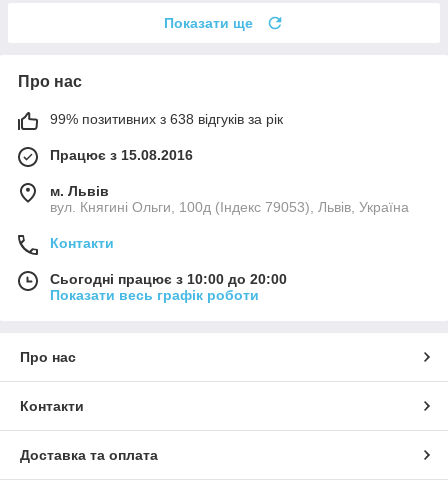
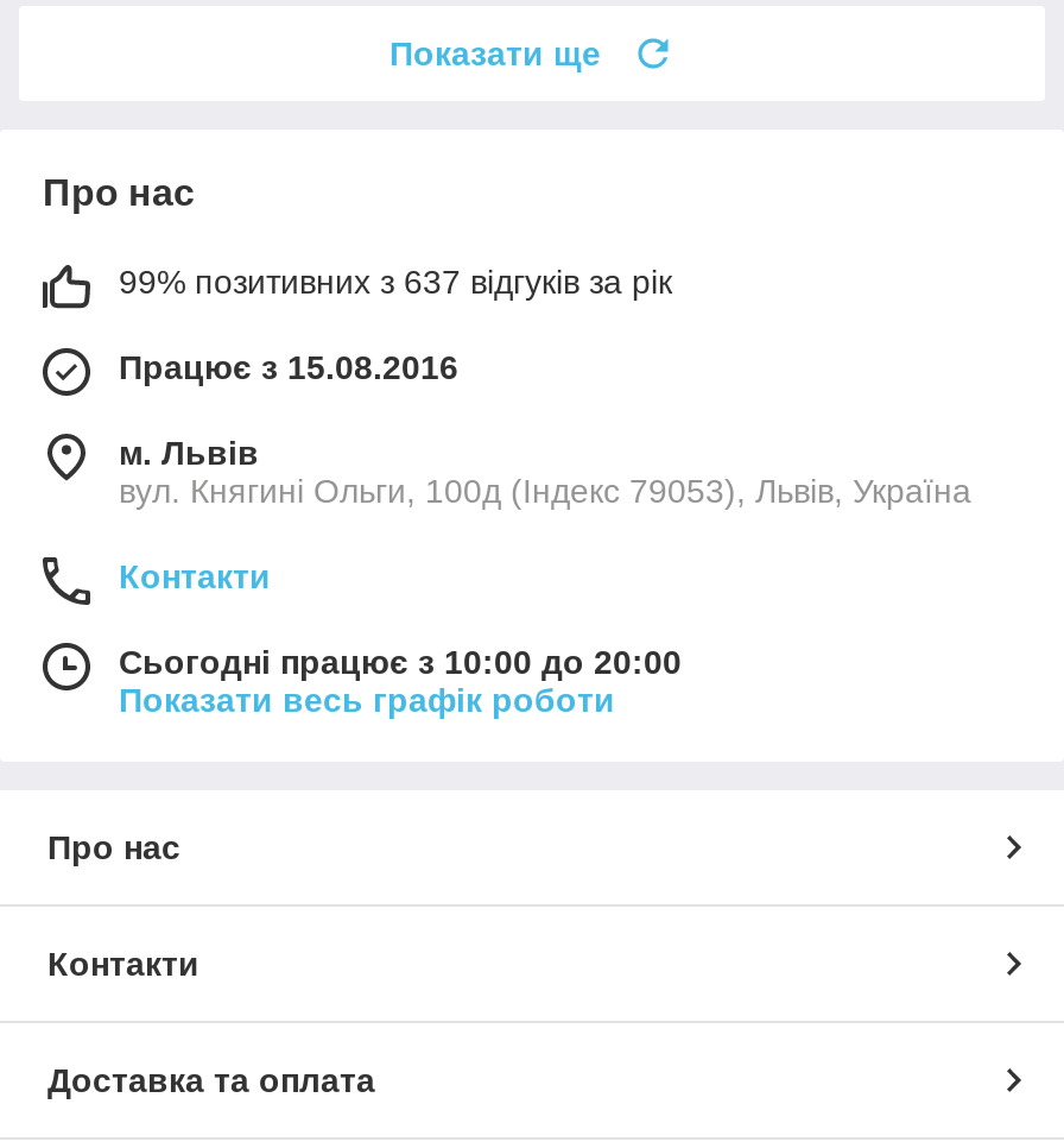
- 99% позитивних з 638 відгуків за рік
+ 99% позитивних з 637 відгуків за рік
